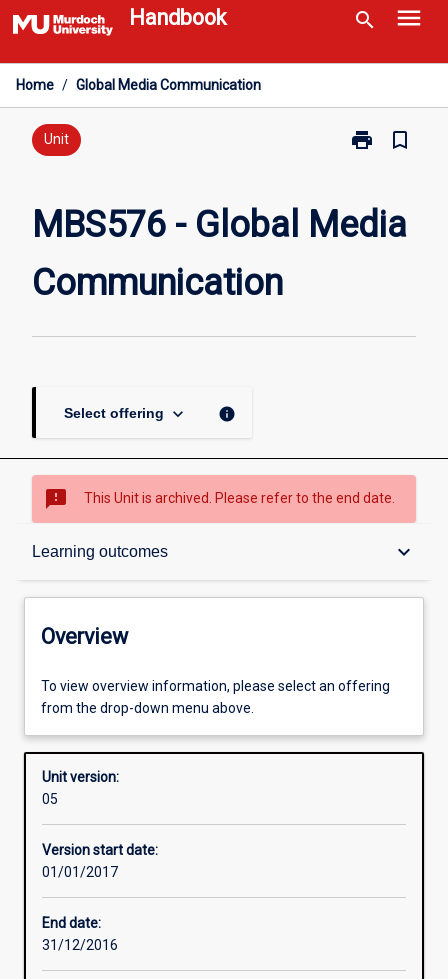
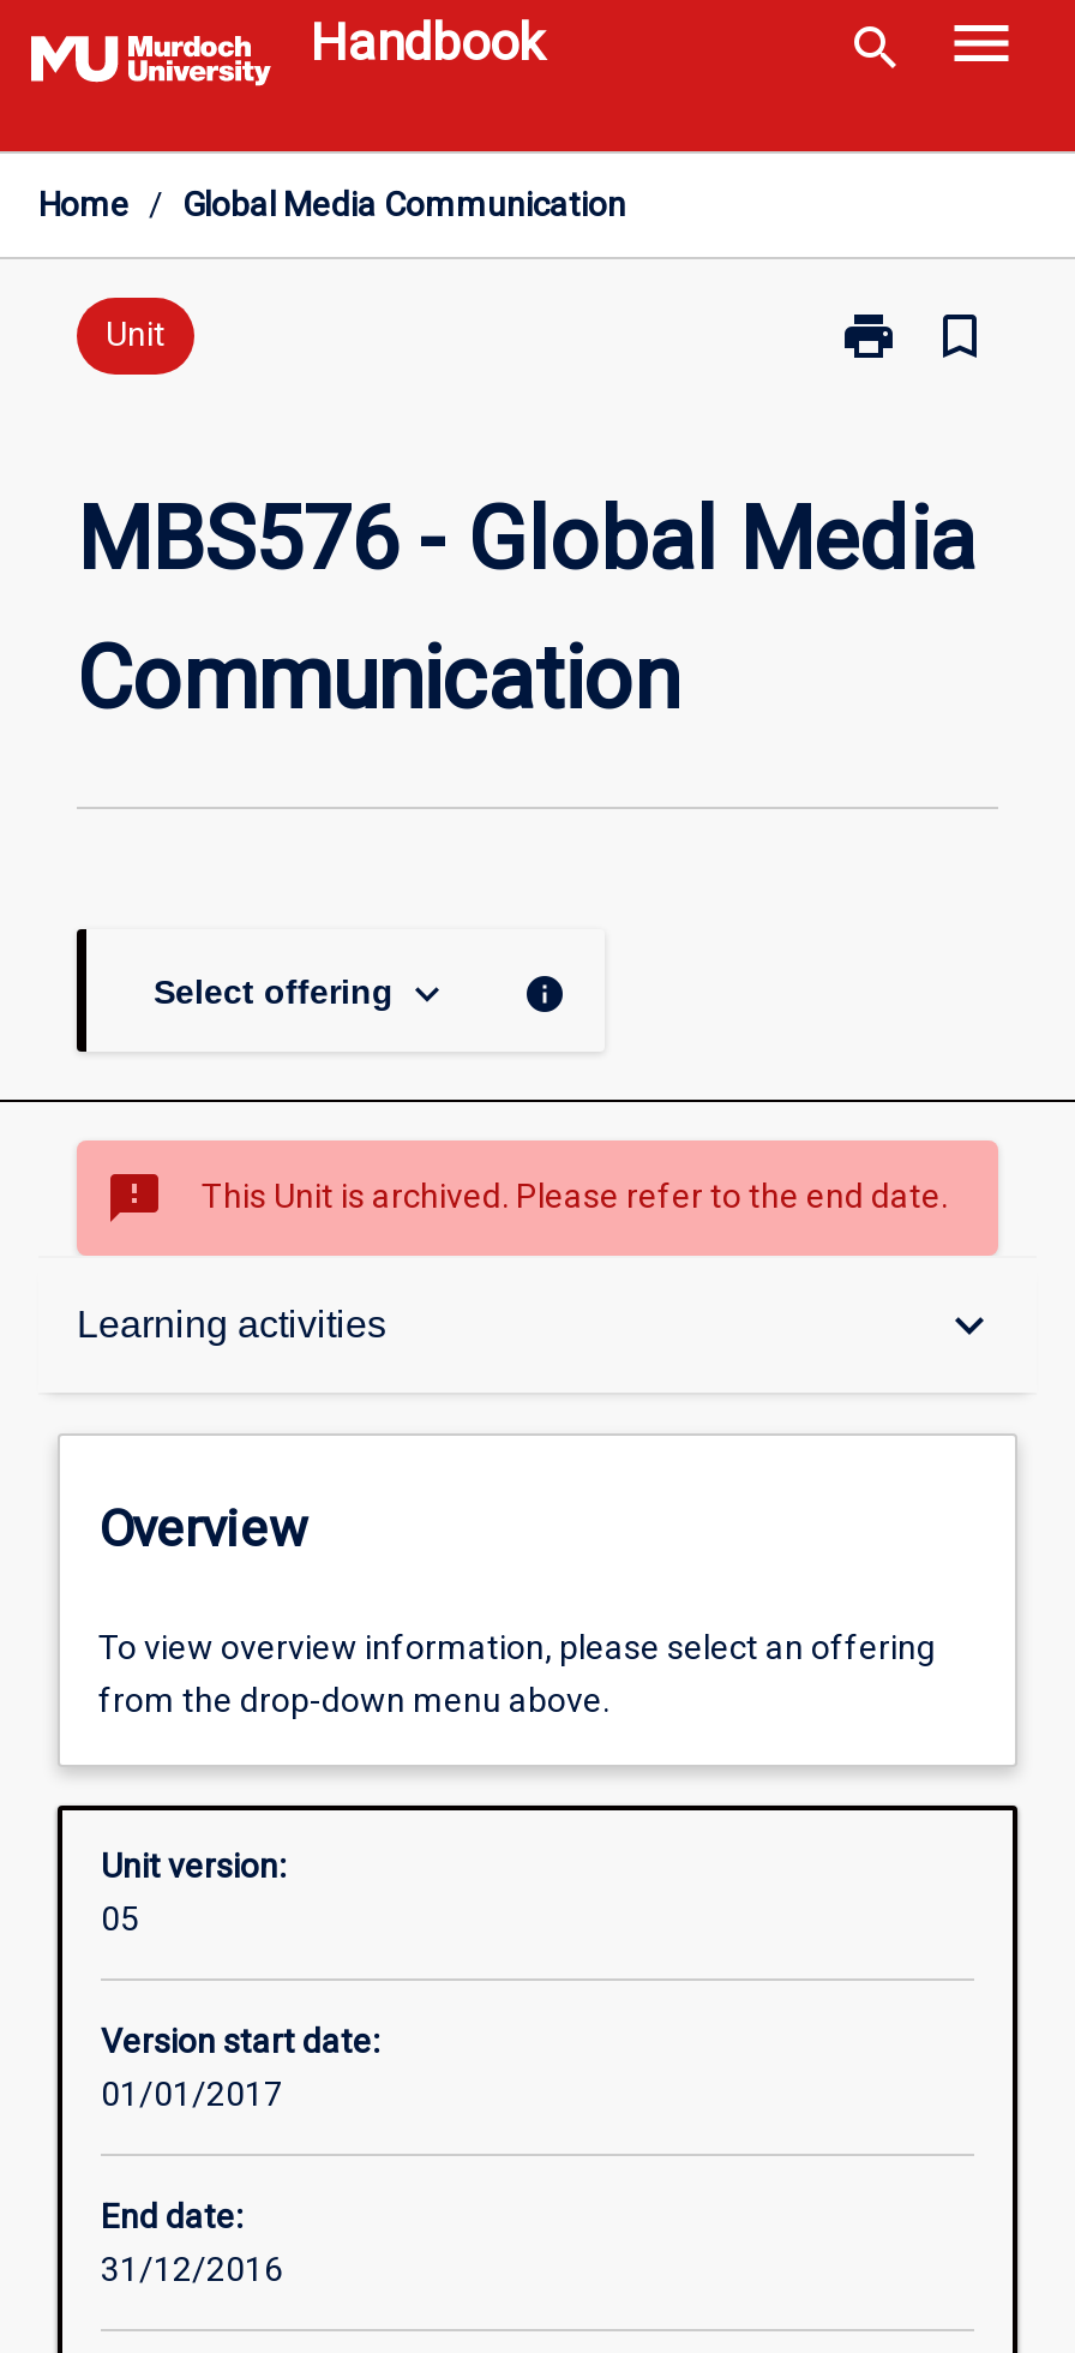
- Learning outcomes
+ Learning activities
